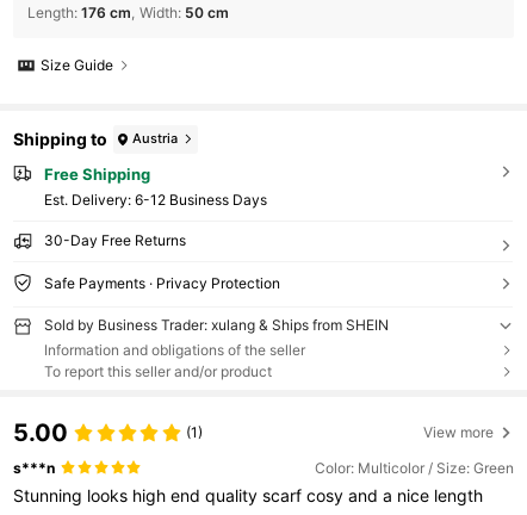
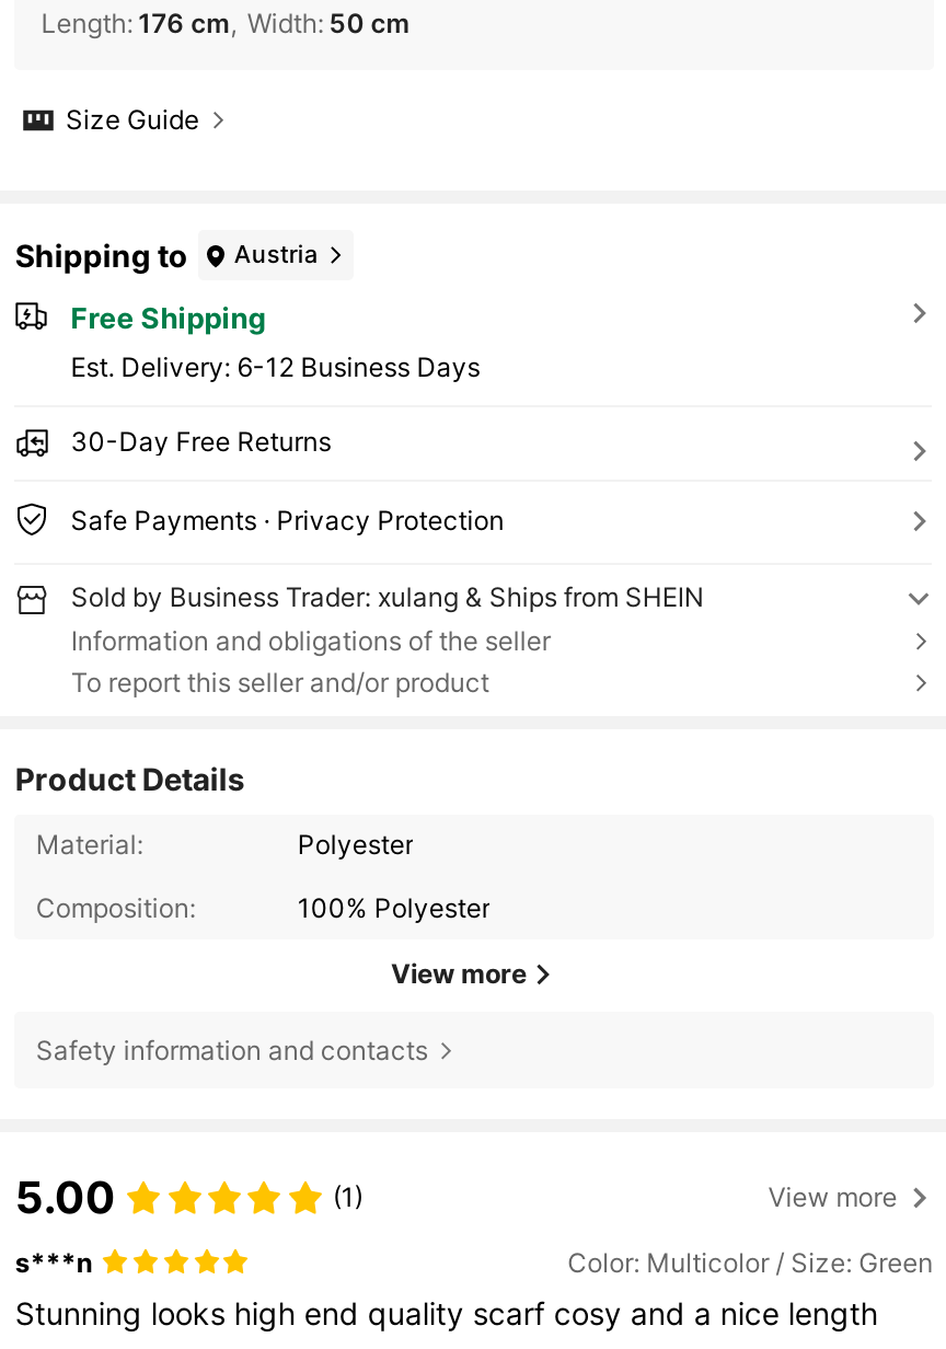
+ Product Details
+ Material:
+ Polyester
+ Composition:
+ 100% Polyester
+ View more
+ Safety information and contacts
